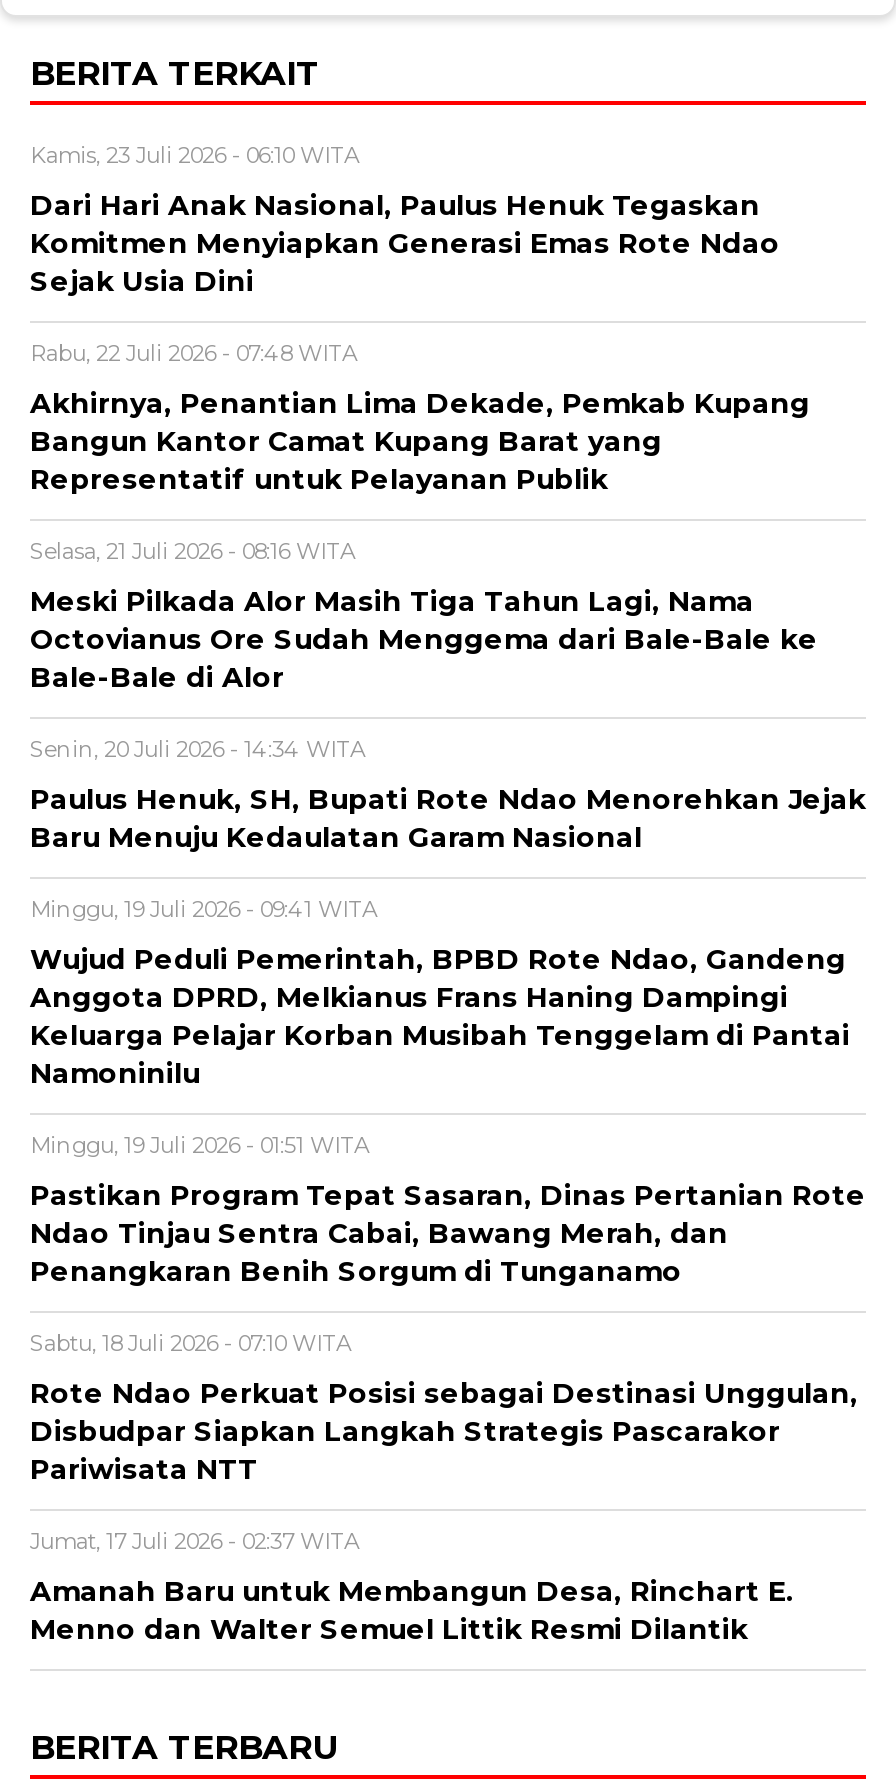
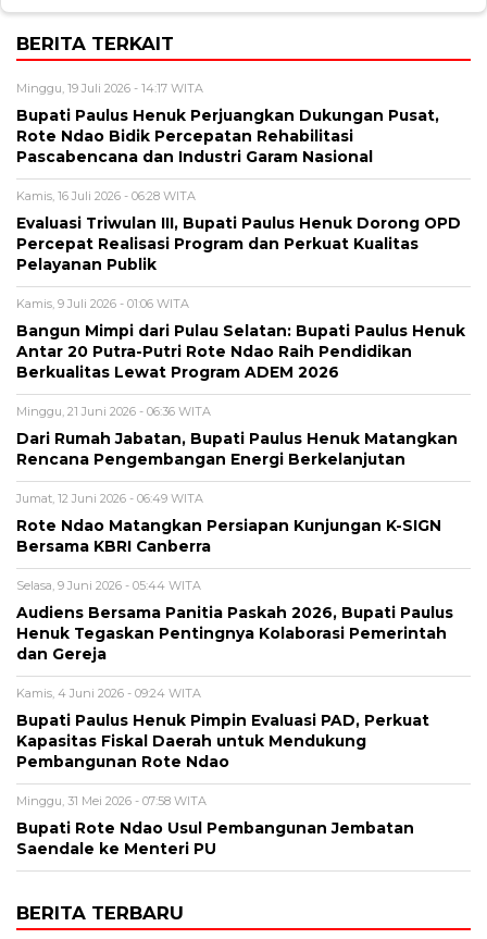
- Kamis, 23 Juli 2026 - 06:10 WITA
+ Minggu, 19 Juli 2026 - 14:17 WITA

- Dari Hari Anak Nasional, Paulus Henuk Tegaskan
- Komitmen Menyiapkan Generasi Emas Rote Ndao
- Sejak Usia Dini
+ Bupati Paulus Henuk Perjuangkan Dukungan Pusat,
+ Rote Ndao Bidik Percepatan Rehabilitasi
+ Pascabencana dan Industri Garam Nasional

- Rabu, 22 Juli 2026 - 07:48 WITA
+ Kamis, 16 Juli 2026 - 06:28 WITA

- Akhirnya, Penantian Lima Dekade, Pemkab Kupang
- Bangun Kantor Camat Kupang Barat yang
- Representatif untuk Pelayanan Publik
+ Evaluasi Triwulan III, Bupati Paulus Henuk Dorong OPD
+ Percepat Realisasi Program dan Perkuat Kualitas
+ Pelayanan Publik

- Selasa, 21 Juli 2026 - 08:16 WITA
+ Kamis, 9 Juli 2026 - 01:06 WITA

- Meski Pilkada Alor Masih Tiga Tahun Lagi, Nama
- Octovianus Ore Sudah Menggema dari Bale-Bale ke
- Bale-Bale di Alor
+ Bangun Mimpi dari Pulau Selatan: Bupati Paulus Henuk
+ Antar 20 Putra-Putri Rote Ndao Raih Pendidikan
+ Berkualitas Lewat Program ADEM 2026

- Senin, 20 Juli 2026 - 14:34 WITA
+ Minggu, 21 Juni 2026 - 06:36 WITA

- Paulus Henuk, SH, Bupati Rote Ndao Menorehkan Jejak
- Baru Menuju Kedaulatan Garam Nasional
+ Dari Rumah Jabatan, Bupati Paulus Henuk Matangkan
+ Rencana Pengembangan Energi Berkelanjutan

- Minggu, 19 Juli 2026 - 09:41 WITA
+ Jumat, 12 Juni 2026 - 06:49 WITA

- Wujud Peduli Pemerintah, BPBD Rote Ndao, Gandeng
- Anggota DPRD, Melkianus Frans Haning Dampingi
- Keluarga Pelajar Korban Musibah Tenggelam di Pantai
- Namoninilu
+ Rote Ndao Matangkan Persiapan Kunjungan K-SIGN
+ Bersama KBRI Canberra

- Minggu, 19 Juli 2026 - 01:51 WITA
+ Selasa, 9 Juni 2026 - 05:44 WITA

- Pastikan Program Tepat Sasaran, Dinas Pertanian Rote
- Ndao Tinjau Sentra Cabai, Bawang Merah, dan
- Penangkaran Benih Sorgum di Tunganamo
+ Audiens Bersama Panitia Paskah 2026, Bupati Paulus
+ Henuk Tegaskan Pentingnya Kolaborasi Pemerintah
+ dan Gereja

- Sabtu, 18 Juli 2026 - 07:10 WITA
+ Kamis, 4 Juni 2026 - 09:24 WITA

- Rote Ndao Perkuat Posisi sebagai Destinasi Unggulan,
- Disbudpar Siapkan Langkah Strategis Pascarakor
- Pariwisata NTT
+ Bupati Paulus Henuk Pimpin Evaluasi PAD, Perkuat
+ Kapasitas Fiskal Daerah untuk Mendukung
+ Pembangunan Rote Ndao

- Jumat, 17 Juli 2026 - 02:37 WITA
+ Minggu, 31 Mei 2026 - 07:58 WITA

- Amanah Baru untuk Membangun Desa, Rinchart E.
- Menno dan Walter Semuel Littik Resmi Dilantik
+ Bupati Rote Ndao Usul Pembangunan Jembatan
+ Saendale ke Menteri PU
